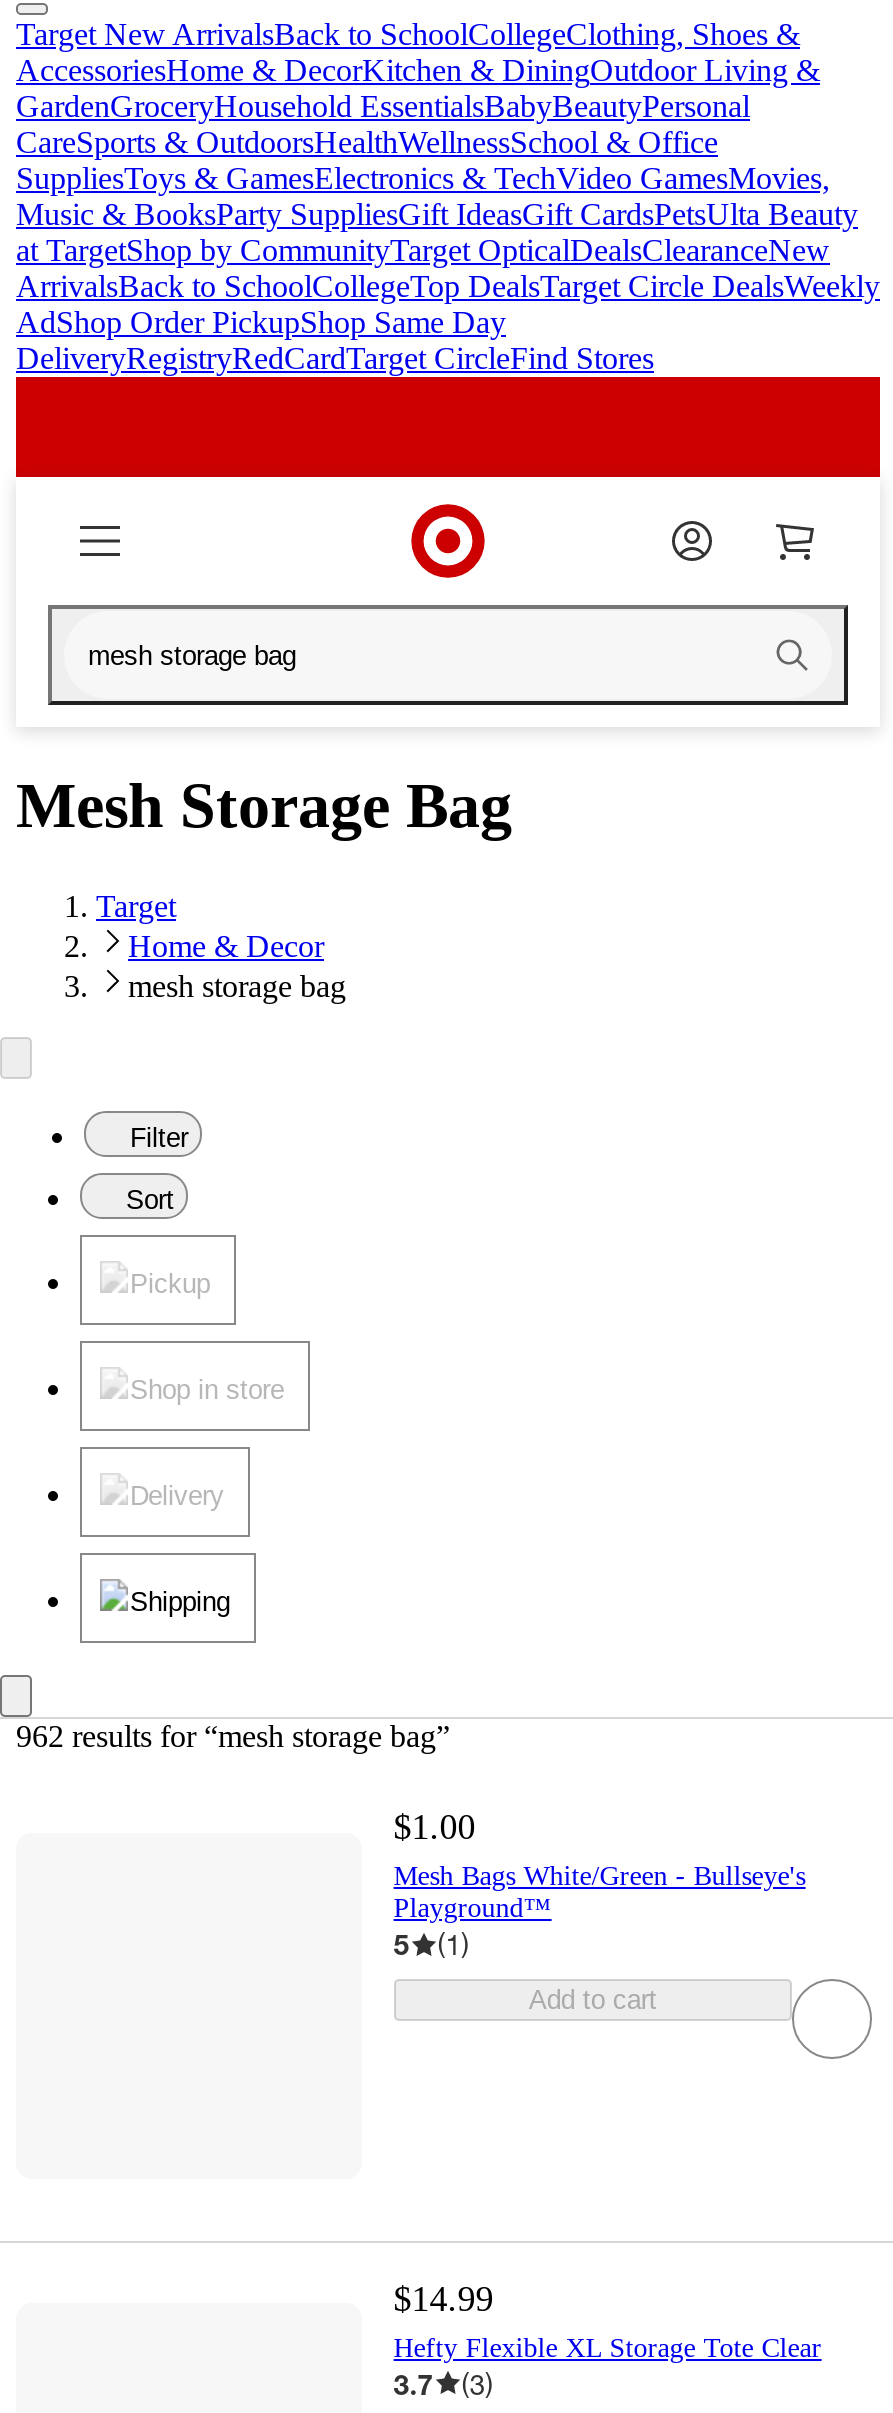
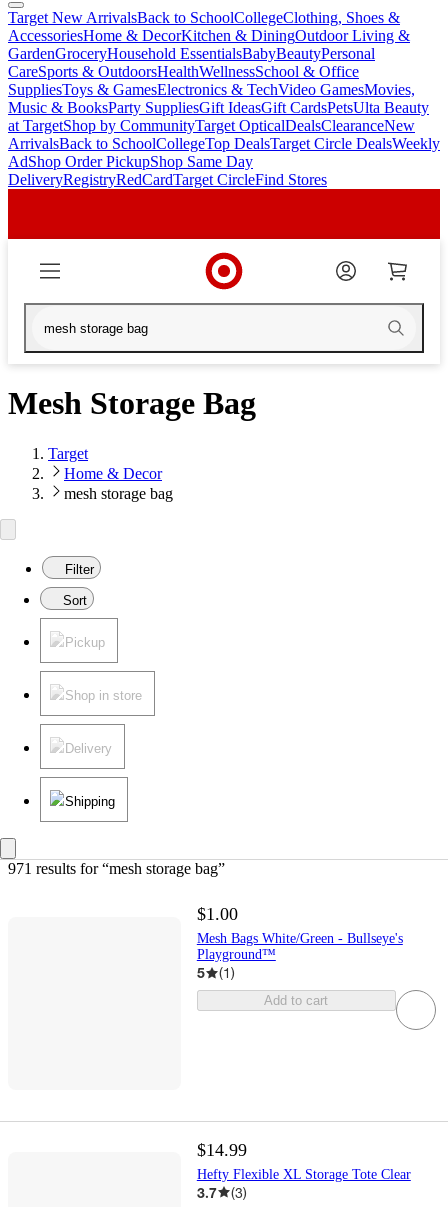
- 962 results for “mesh storage bag”
+ 971 results for “mesh storage bag”
